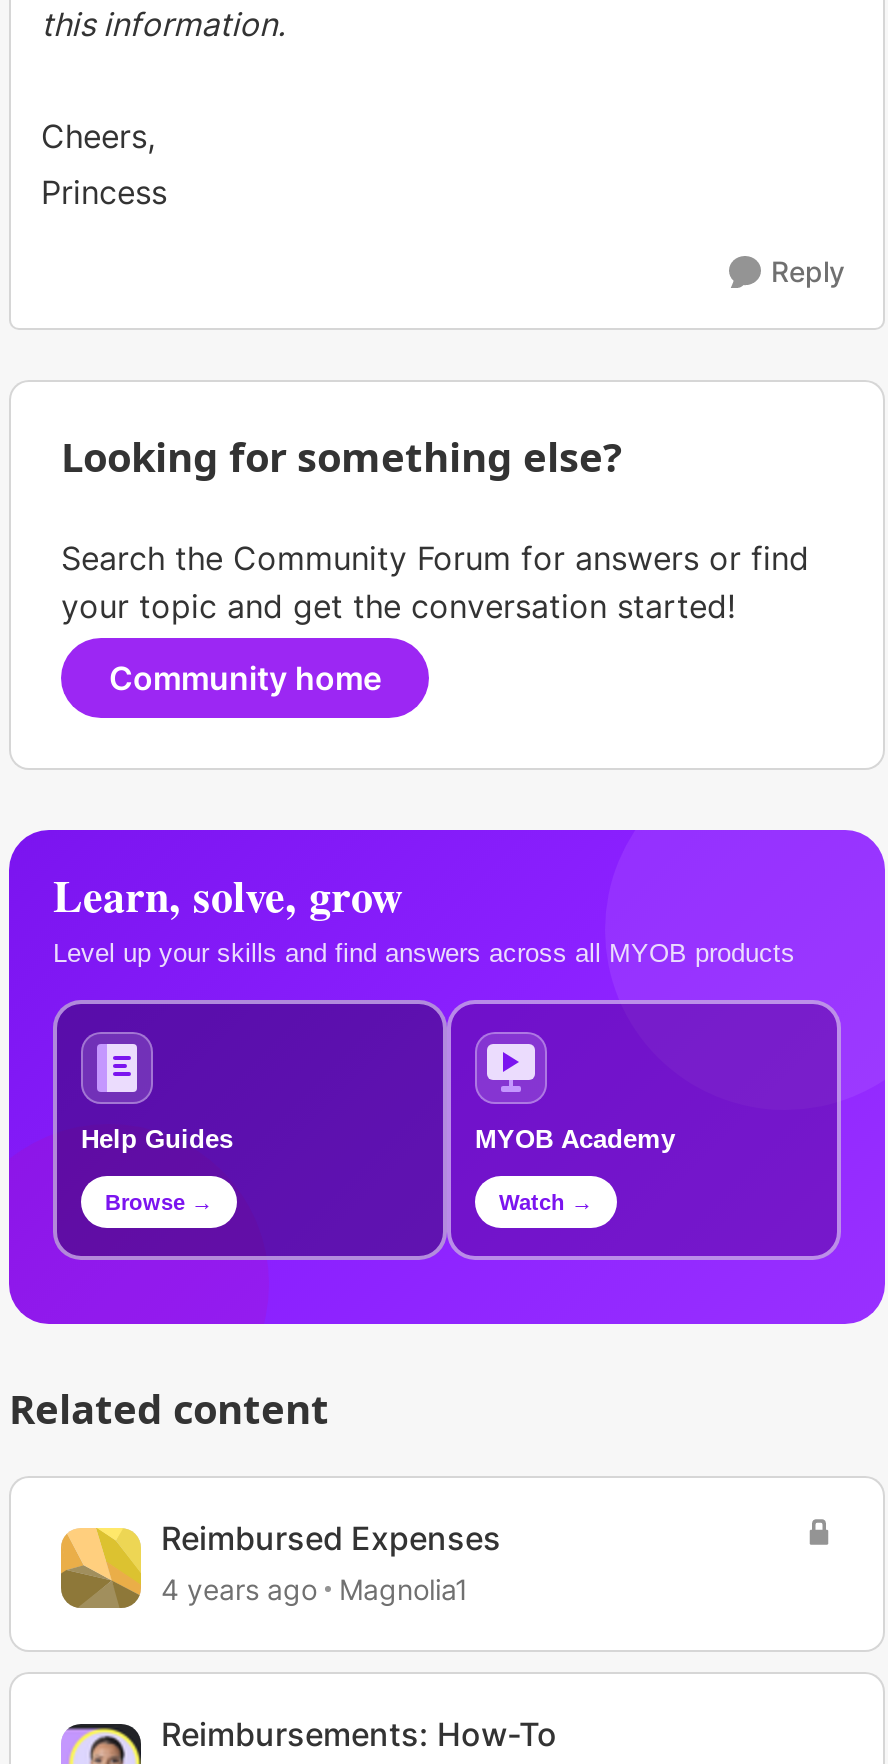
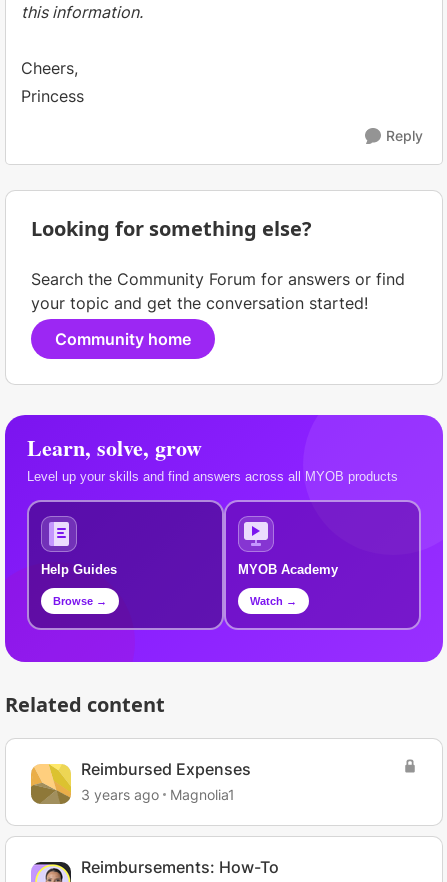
- 4 years ago Magnolia1
+ 3 years ago Magnolia1
